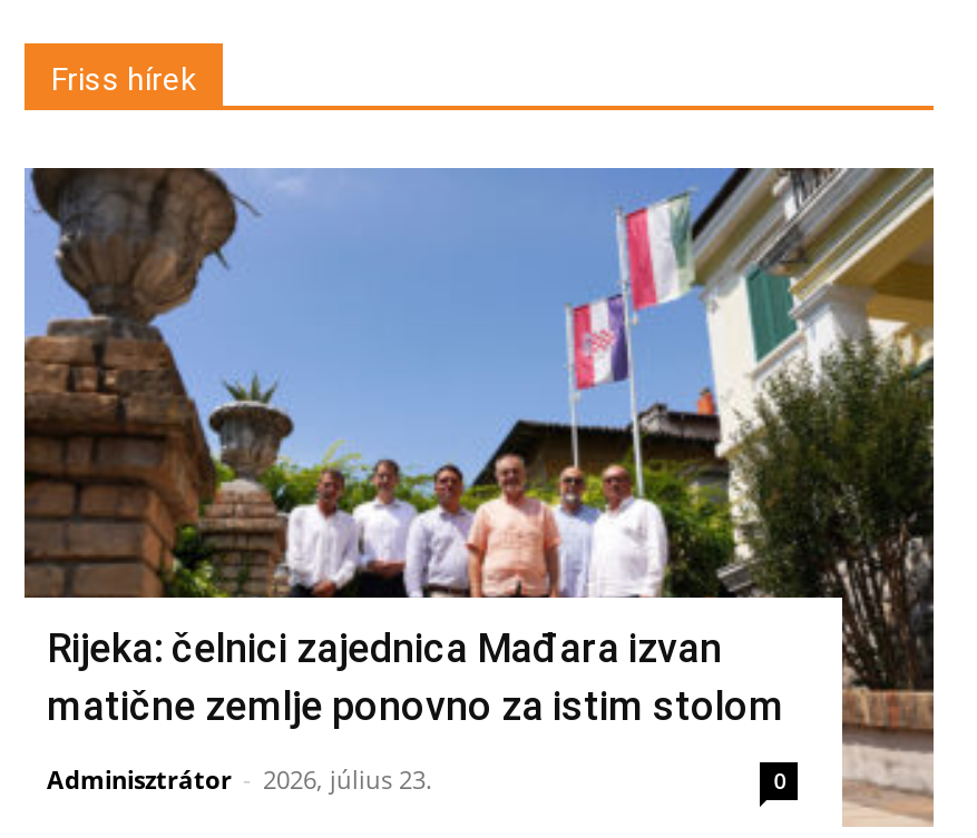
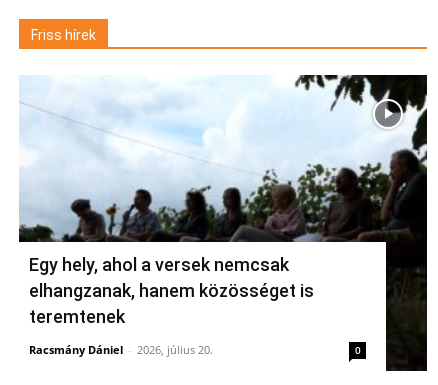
- [image]
- Rijeka: čelnici zajednica Mađara izvan
- matične zemlje ponovno za istim stolom
+ [image]
+ Egy hely, ahol a versek nemcsak
+ elhangzanak, hanem közösséget is
+ teremtenek

- Adminisztrátor - 2026, július 23.
+ Racsmány Dániel - 2026, július 20.
